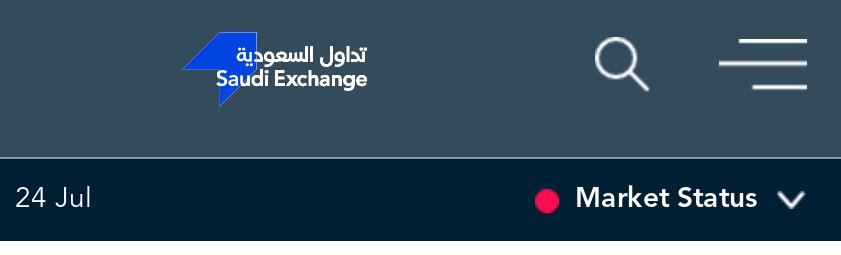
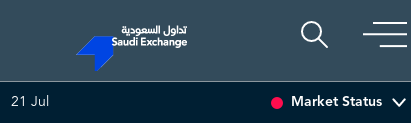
- [image]
+ [image]

- 24 Jul
+ 21 Jul
